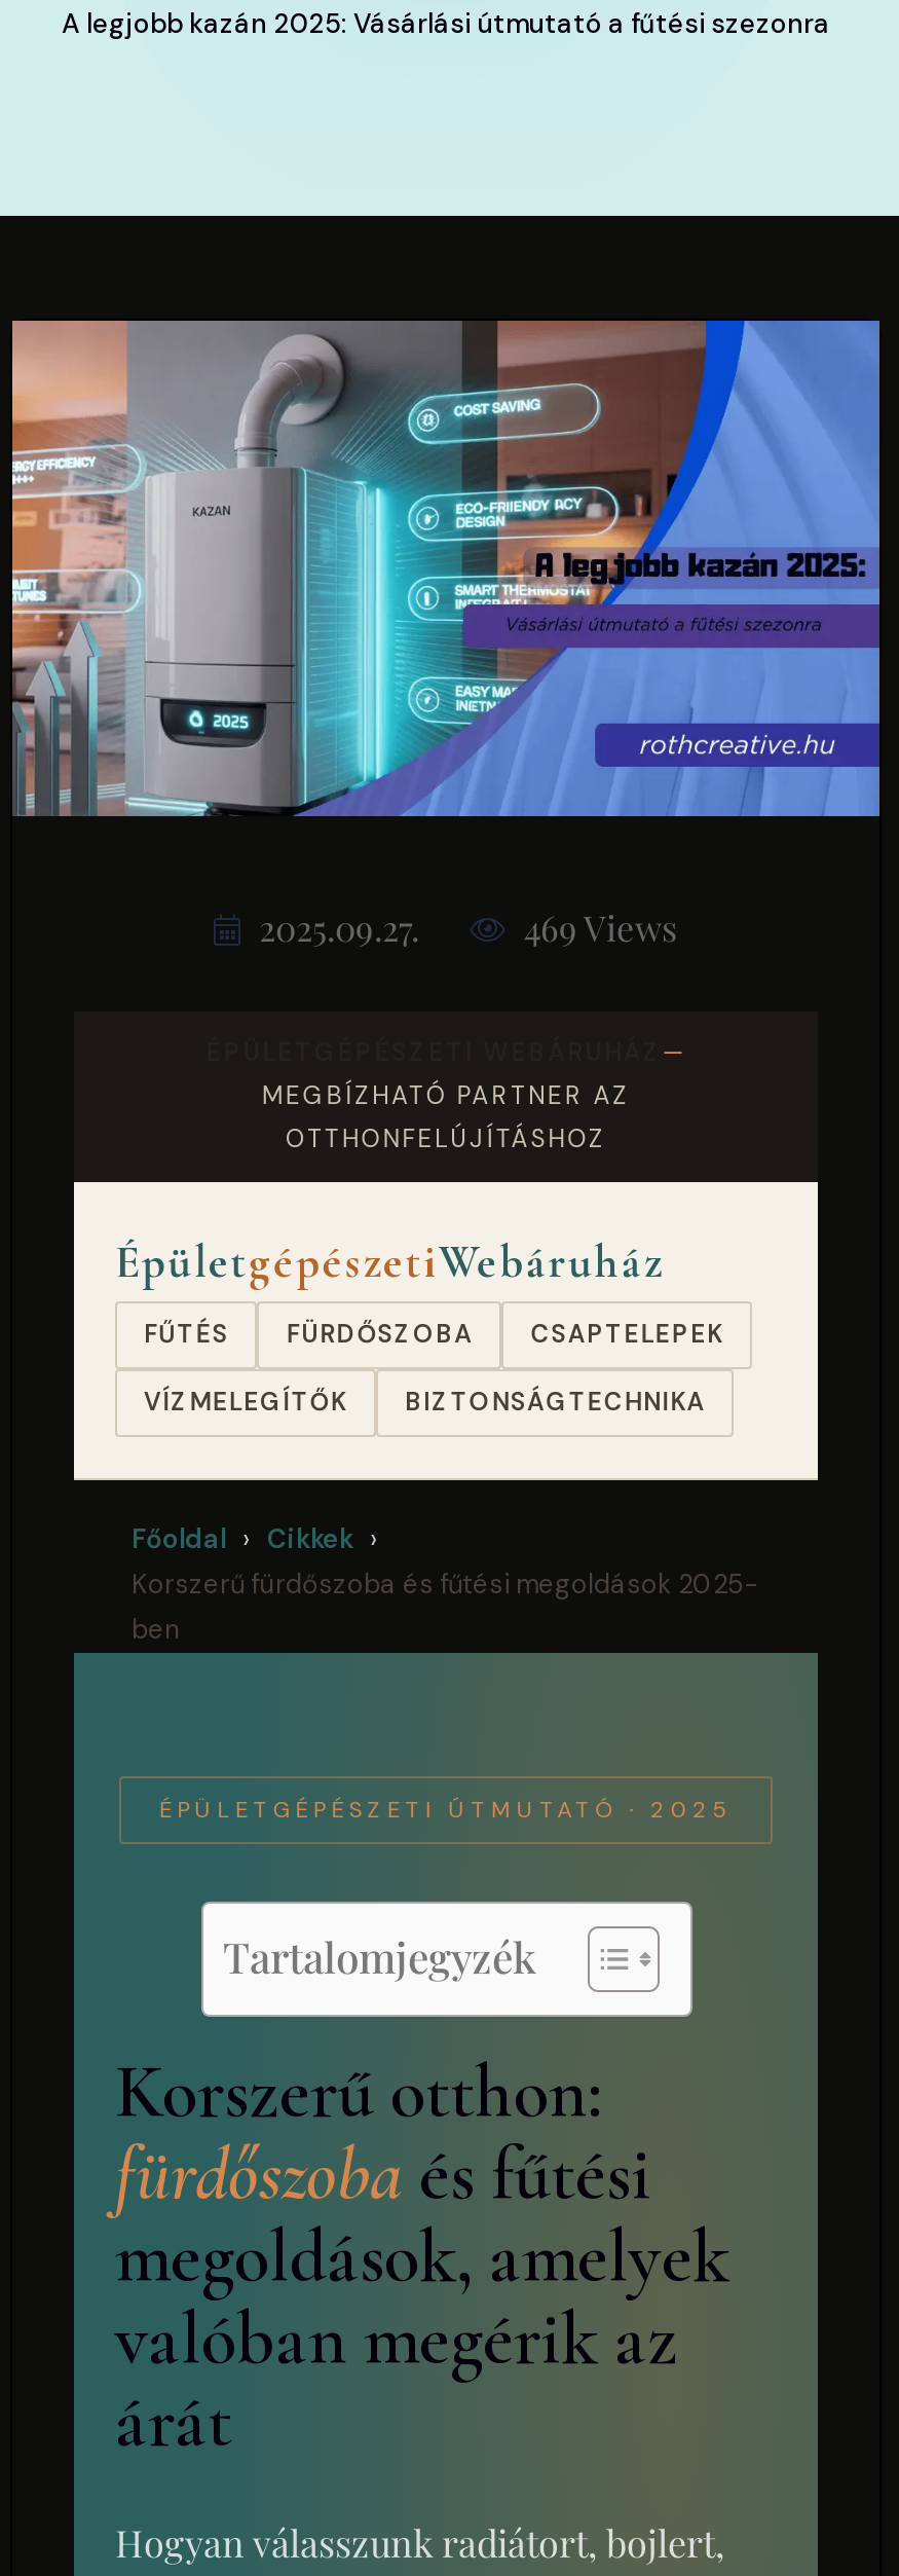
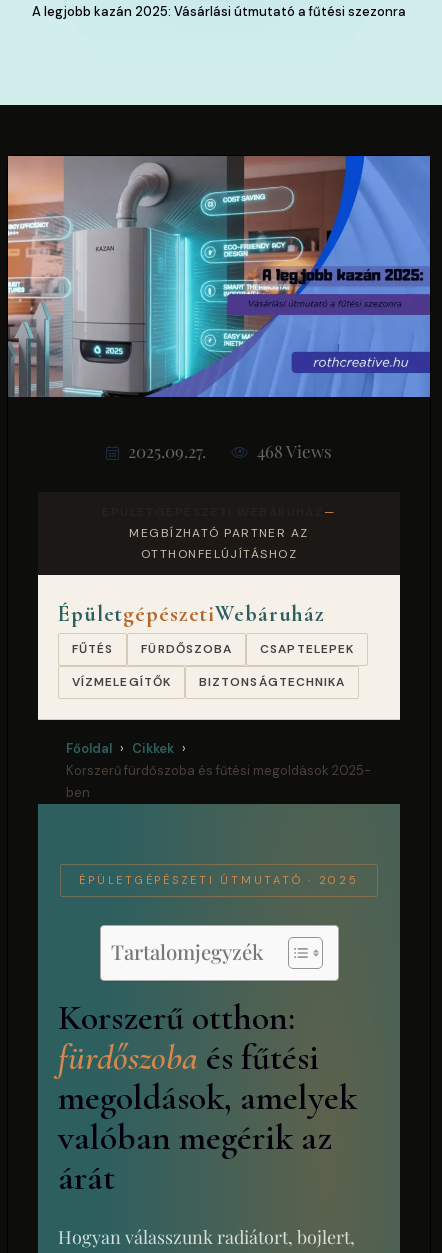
- 469 Views
+ 468 Views
